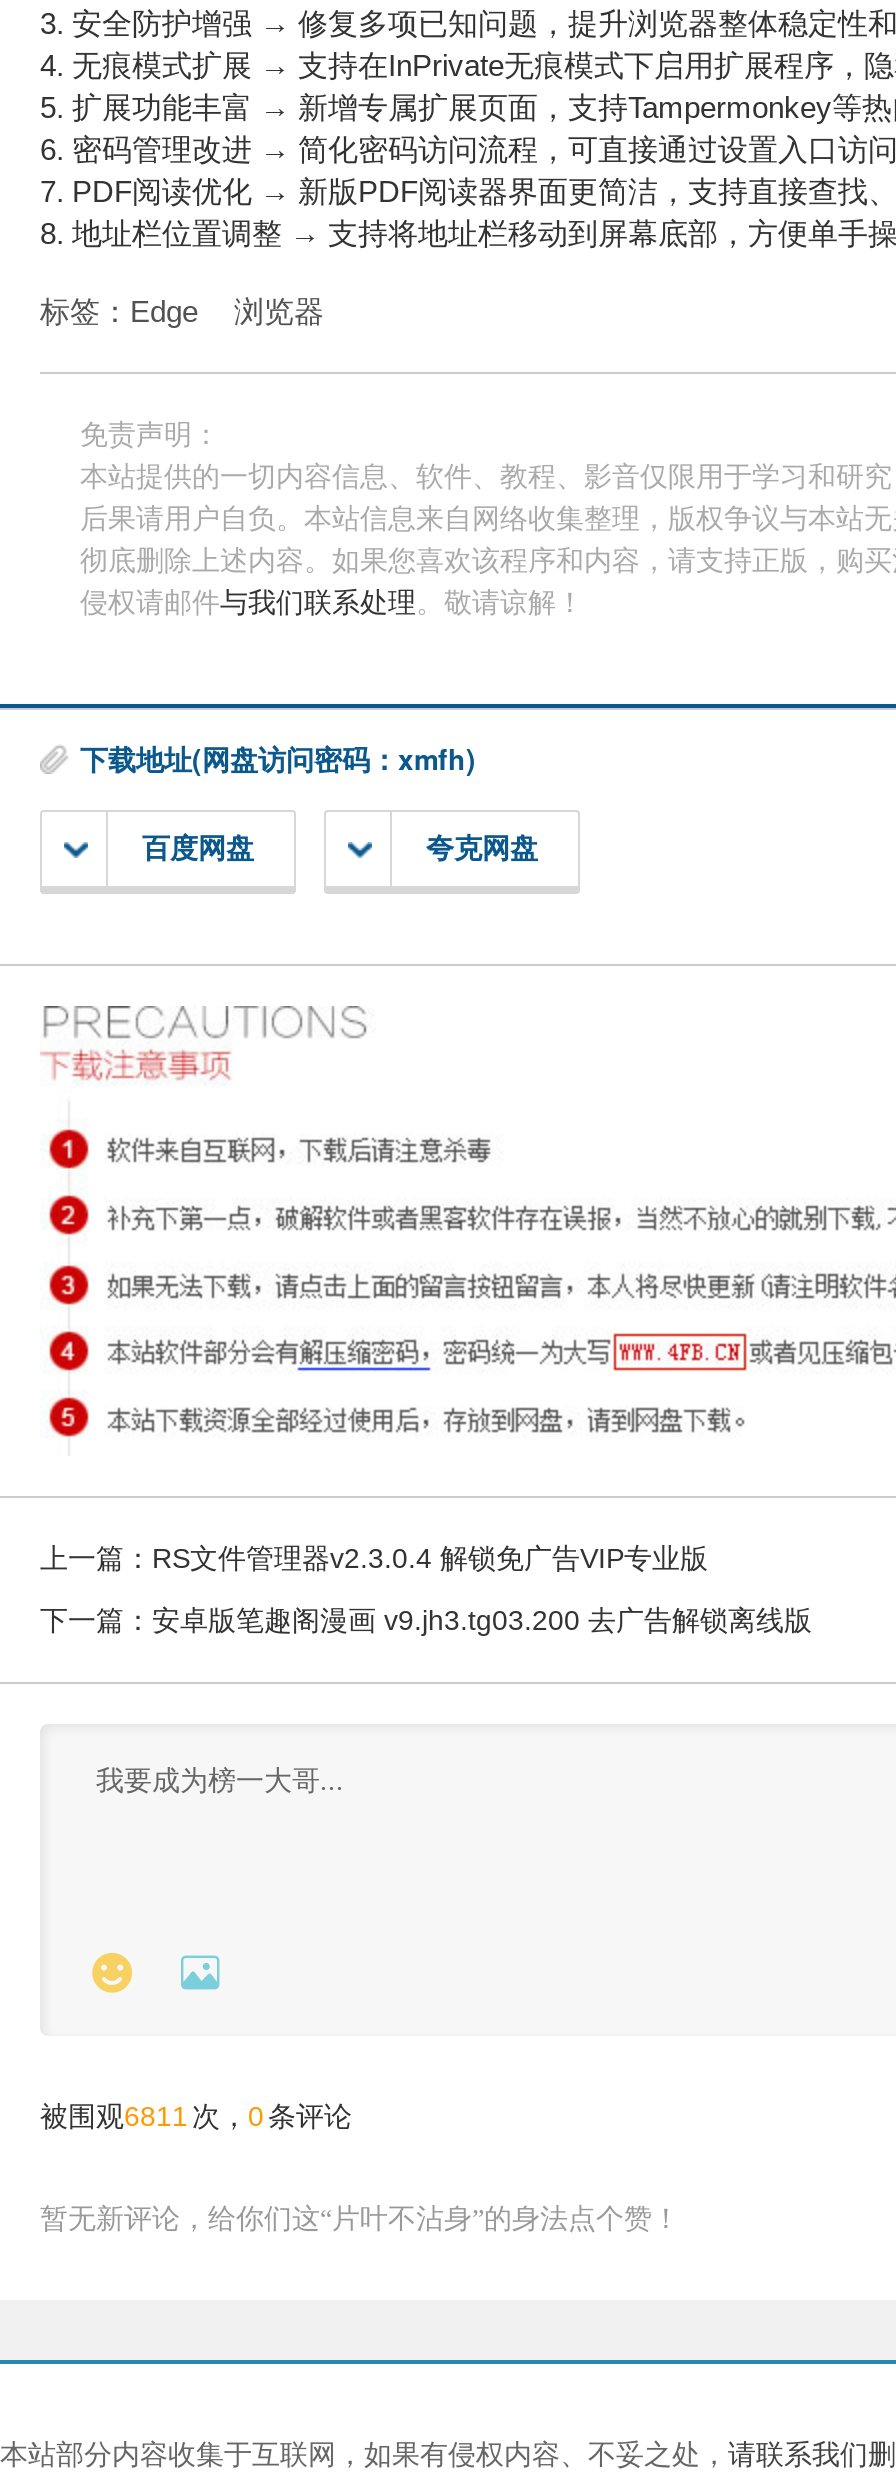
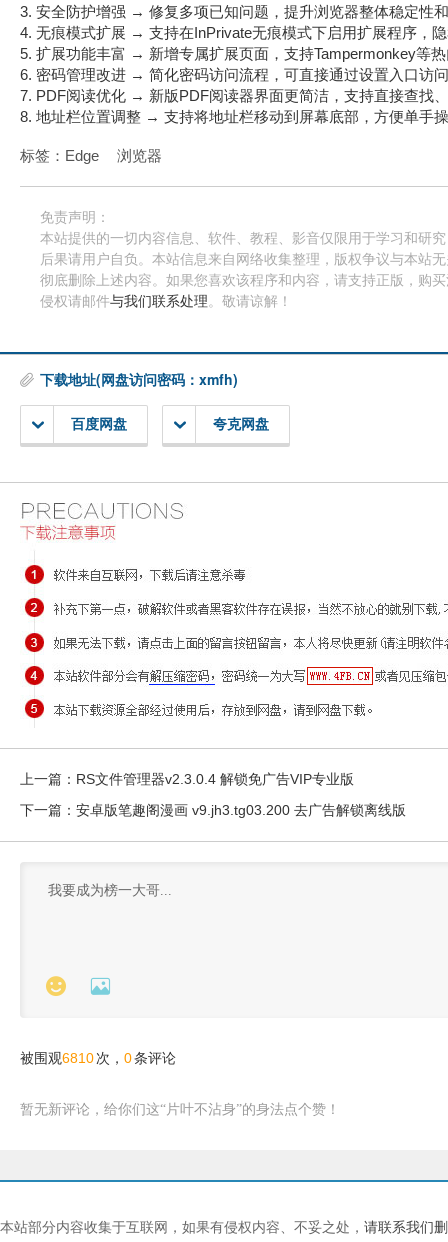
- 被围观6811 次，0 条评论
+ 被围观6810 次，0 条评论
